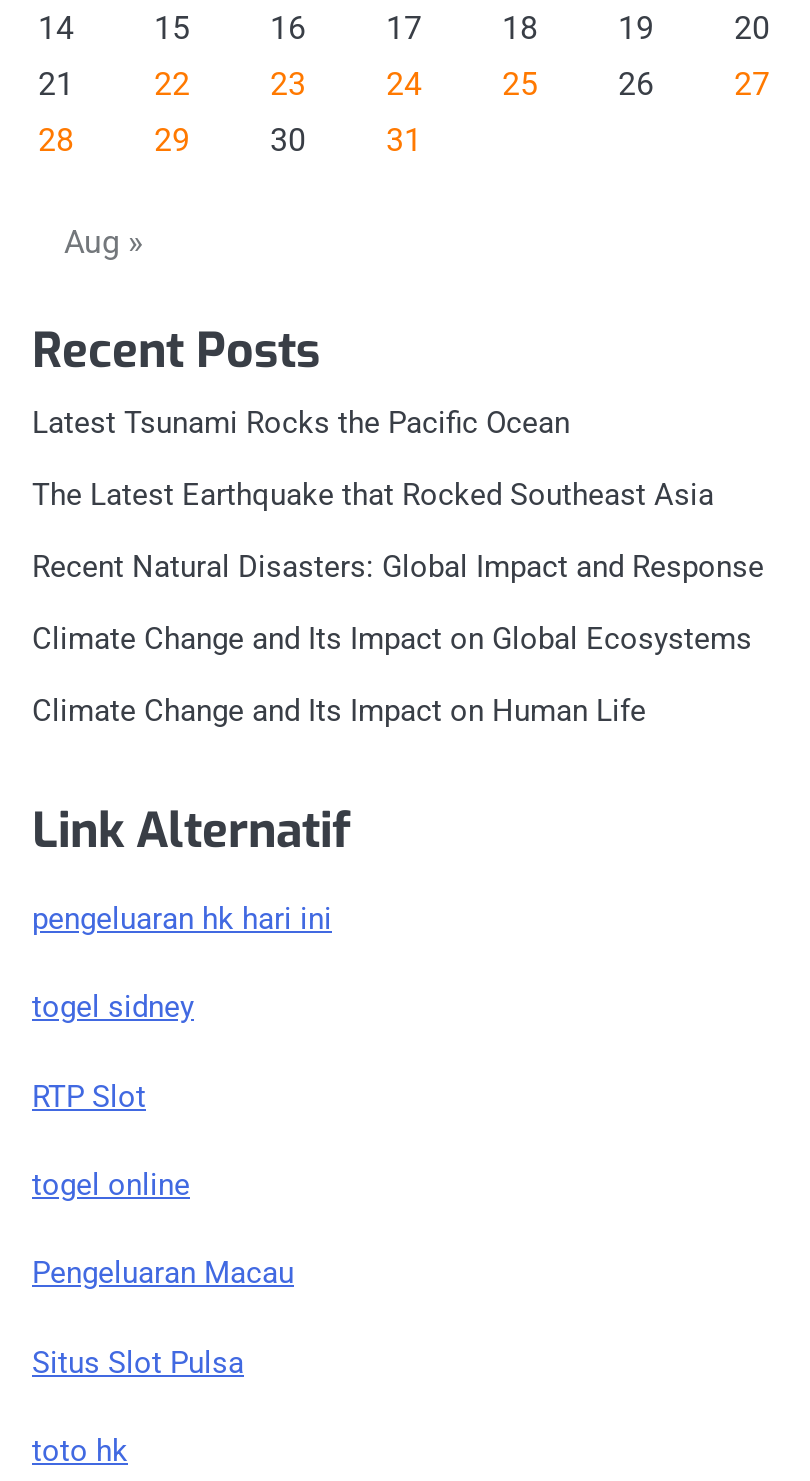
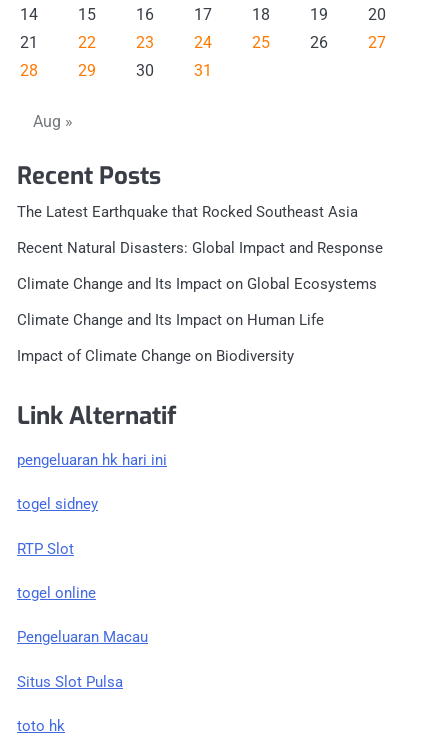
- Latest Tsunami Rocks the Pacific Ocean

moved up: The Latest Earthquake that Rocked Southeast Asia | Recent Natural Disasters: Global Impact and Response | Climate Change and Its Impact on Global Ecosystems | Climate Change and Its Impact on Human Life

+ Impact of Climate Change on Biodiversity
